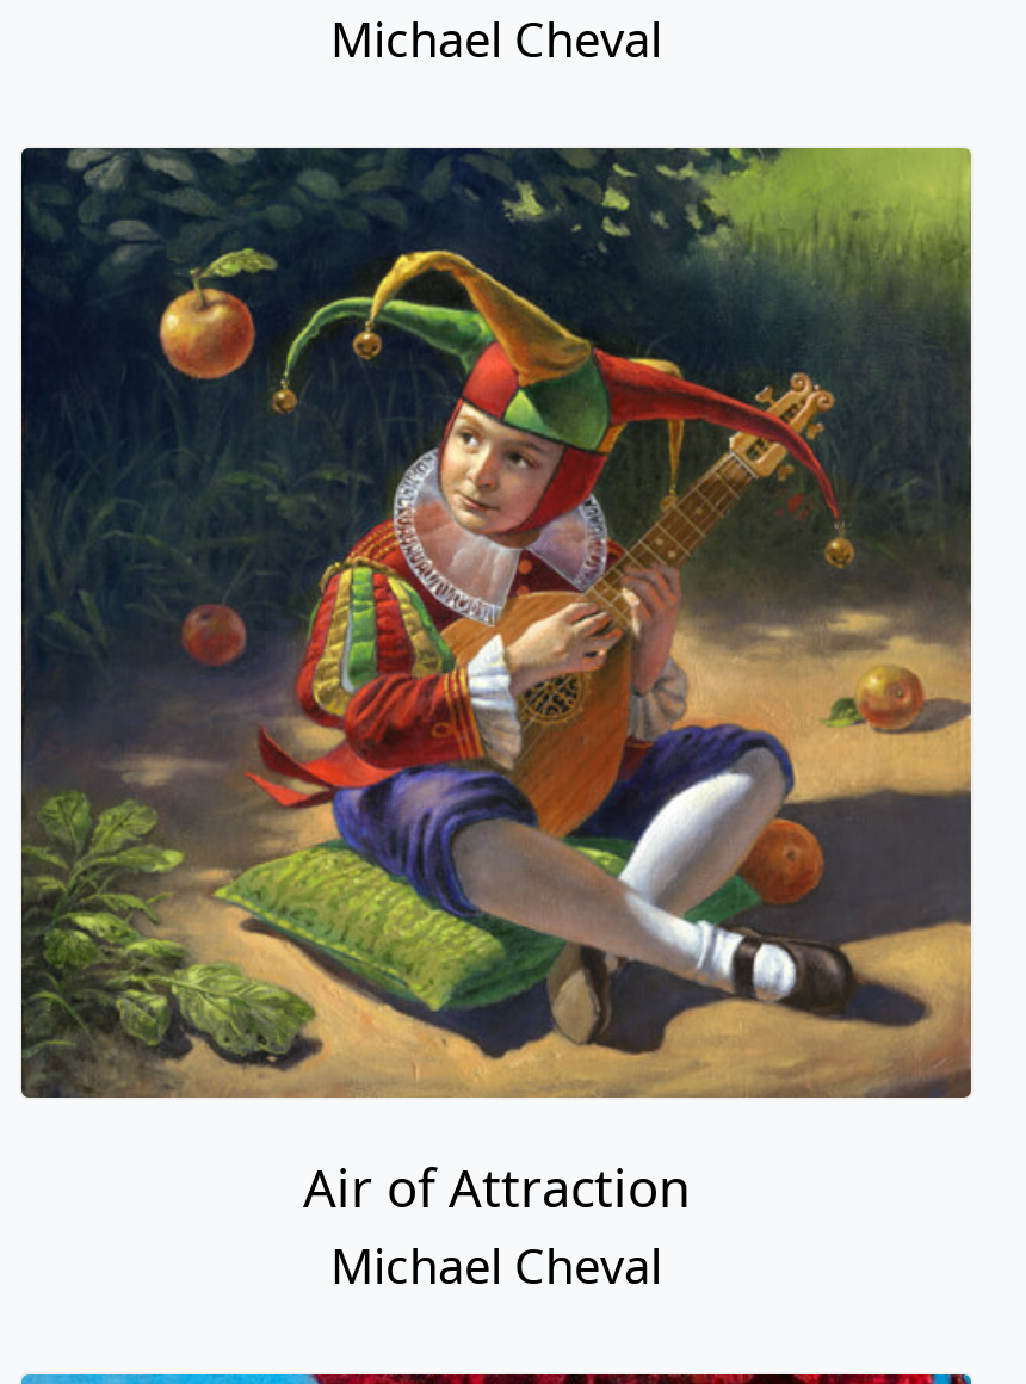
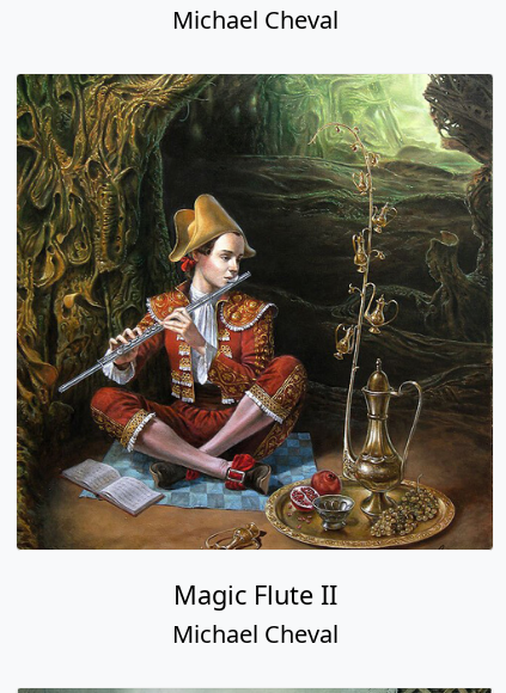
- [image]
- Air of Attraction
+ [image]
+ Magic Flute II
